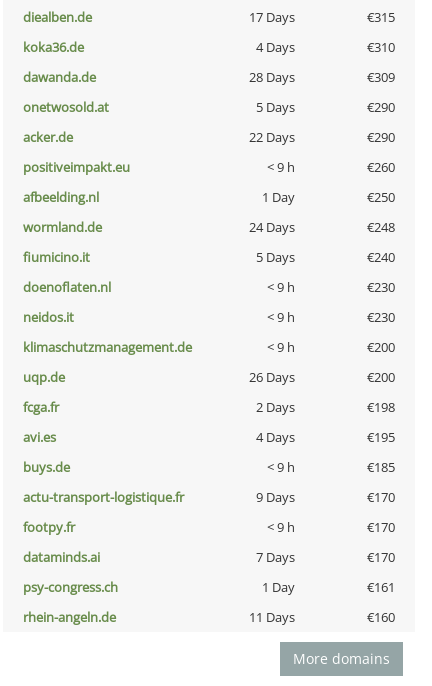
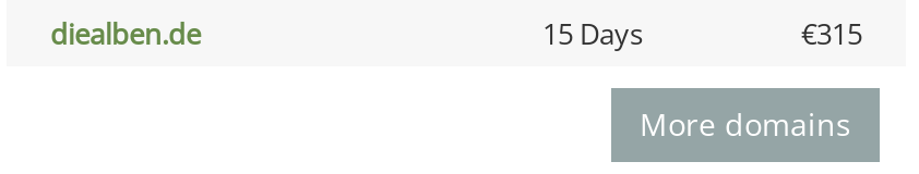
- 17 Days
+ 15 Days

- koka36.de
- 4 Days
- €310
- dawanda.de
- 28 Days
- €309
- onetwosold.at
- 5 Days
- €290
- acker.de
- 22 Days
- €290
- positiveimpakt.eu
- < 9 h
- €260
- afbeelding.nl
- 1 Day
- €250
- wormland.de
- 24 Days
- €248
- fiumicino.it
- 5 Days
- €240
- doenoflaten.nl
- < 9 h
- €230
- neidos.it
- < 9 h
- €230
- klimaschutzmanagement.de
- < 9 h
- €200
- uqp.de
- 26 Days
- €200
- fcga.fr
- 2 Days
- €198
- avi.es
- 4 Days
- €195
- buys.de
- < 9 h
- €185
- actu-transport-logistique.fr
- 9 Days
- €170
- footpy.fr
- < 9 h
- €170
- dataminds.ai
- 7 Days
- €170
- psy-congress.ch
- 1 Day
- €161
- rhein-angeln.de
- 11 Days
- €160
